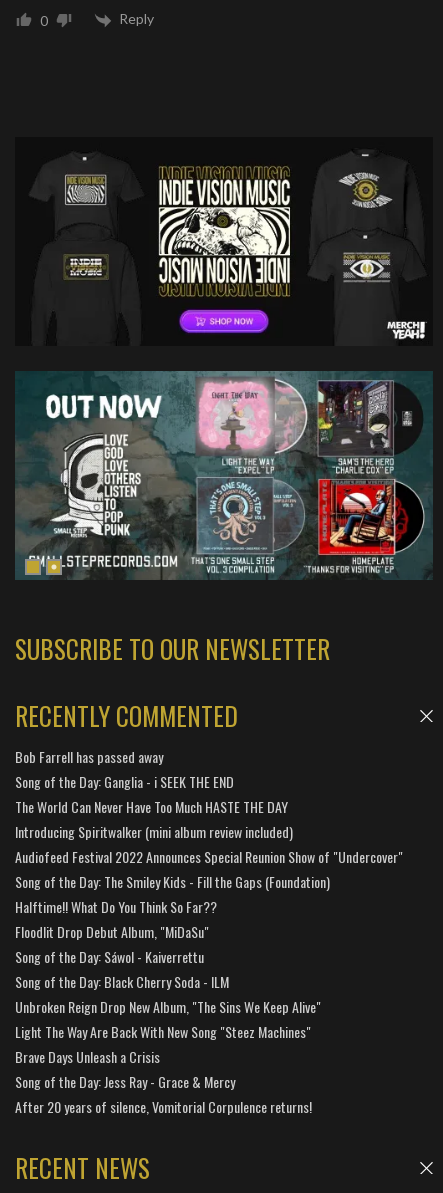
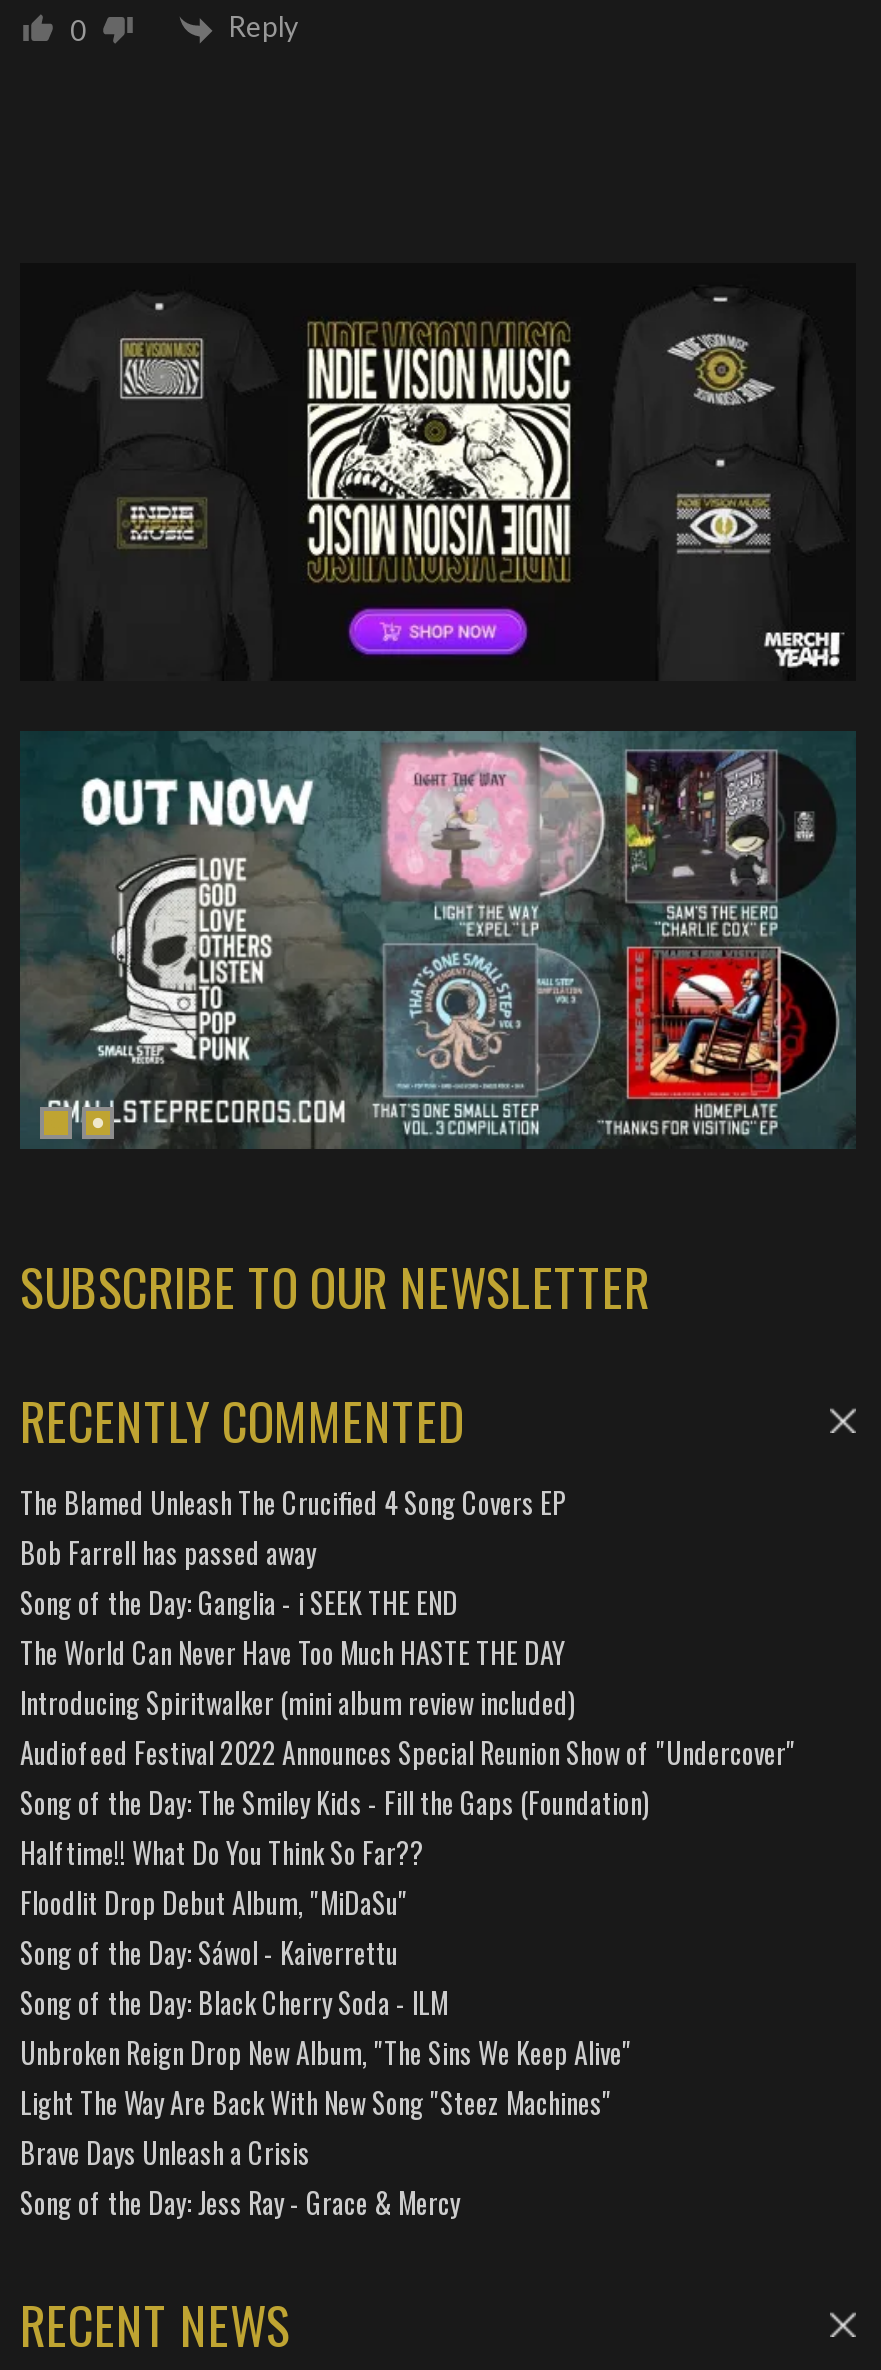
+ The Blamed Unleash The Crucified 4 Song Covers EP

moved down: Bob Farrell has passed away | Song of the Day: Ganglia - i SEEK THE END | The World Can Never Have Too Much HASTE THE DAY | ... | Brave Days Unleash a Crisis | Song of the Day: Jess Ray - Grace & Mercy

- After 20 years of silence, Vomitorial Corpulence returns!
